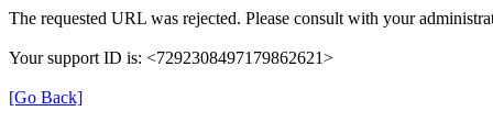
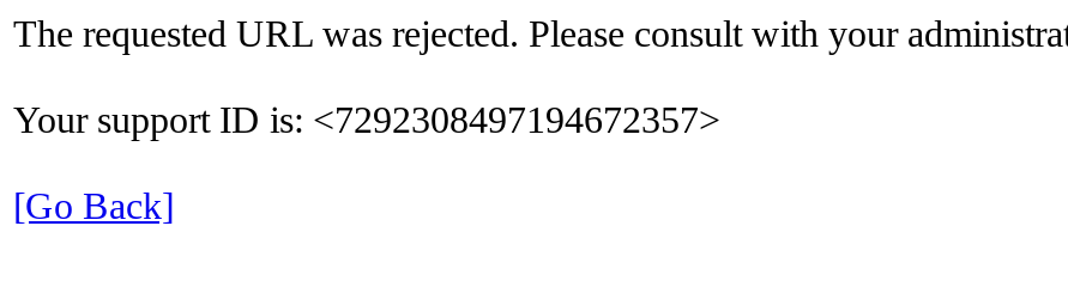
- Your support ID is: <7292308497179862621>
+ Your support ID is: <7292308497194672357>
